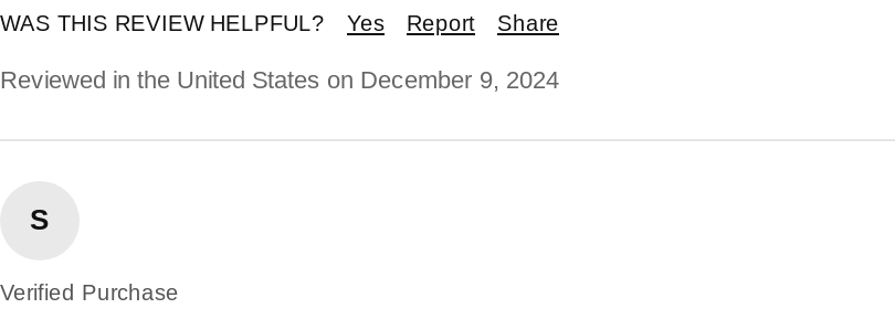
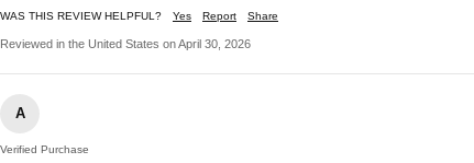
- Reviewed in the United States on December 9, 2024
+ Reviewed in the United States on April 30, 2026

- S
+ A
